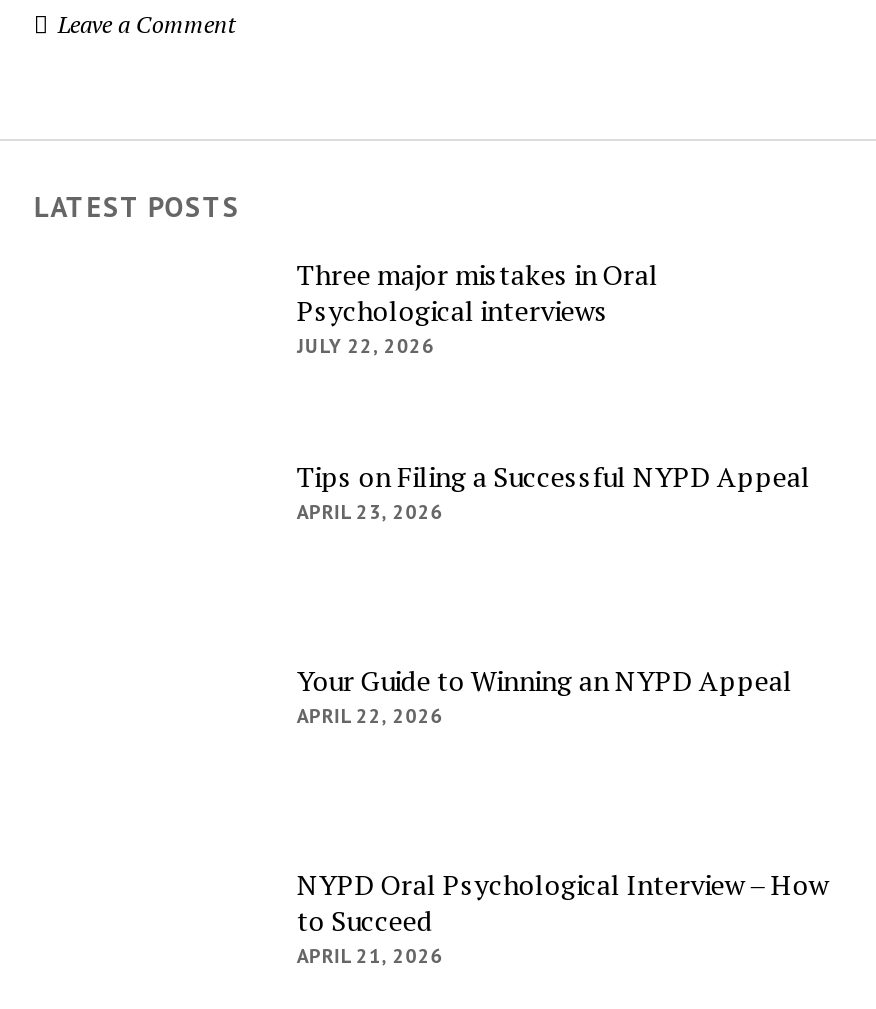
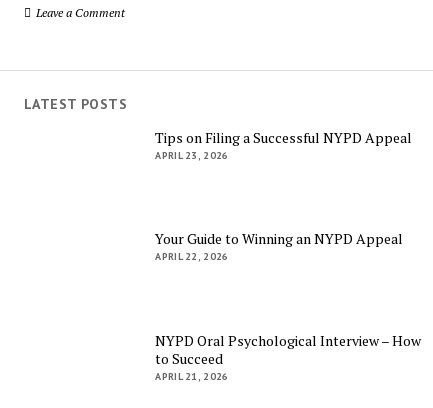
- Three major mistakes in Oral
- Psychological interviews
- JULY 22, 2026
